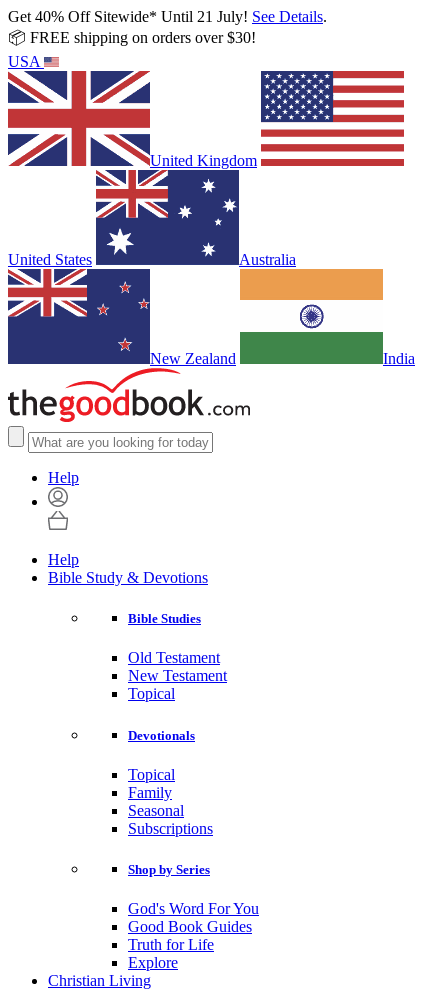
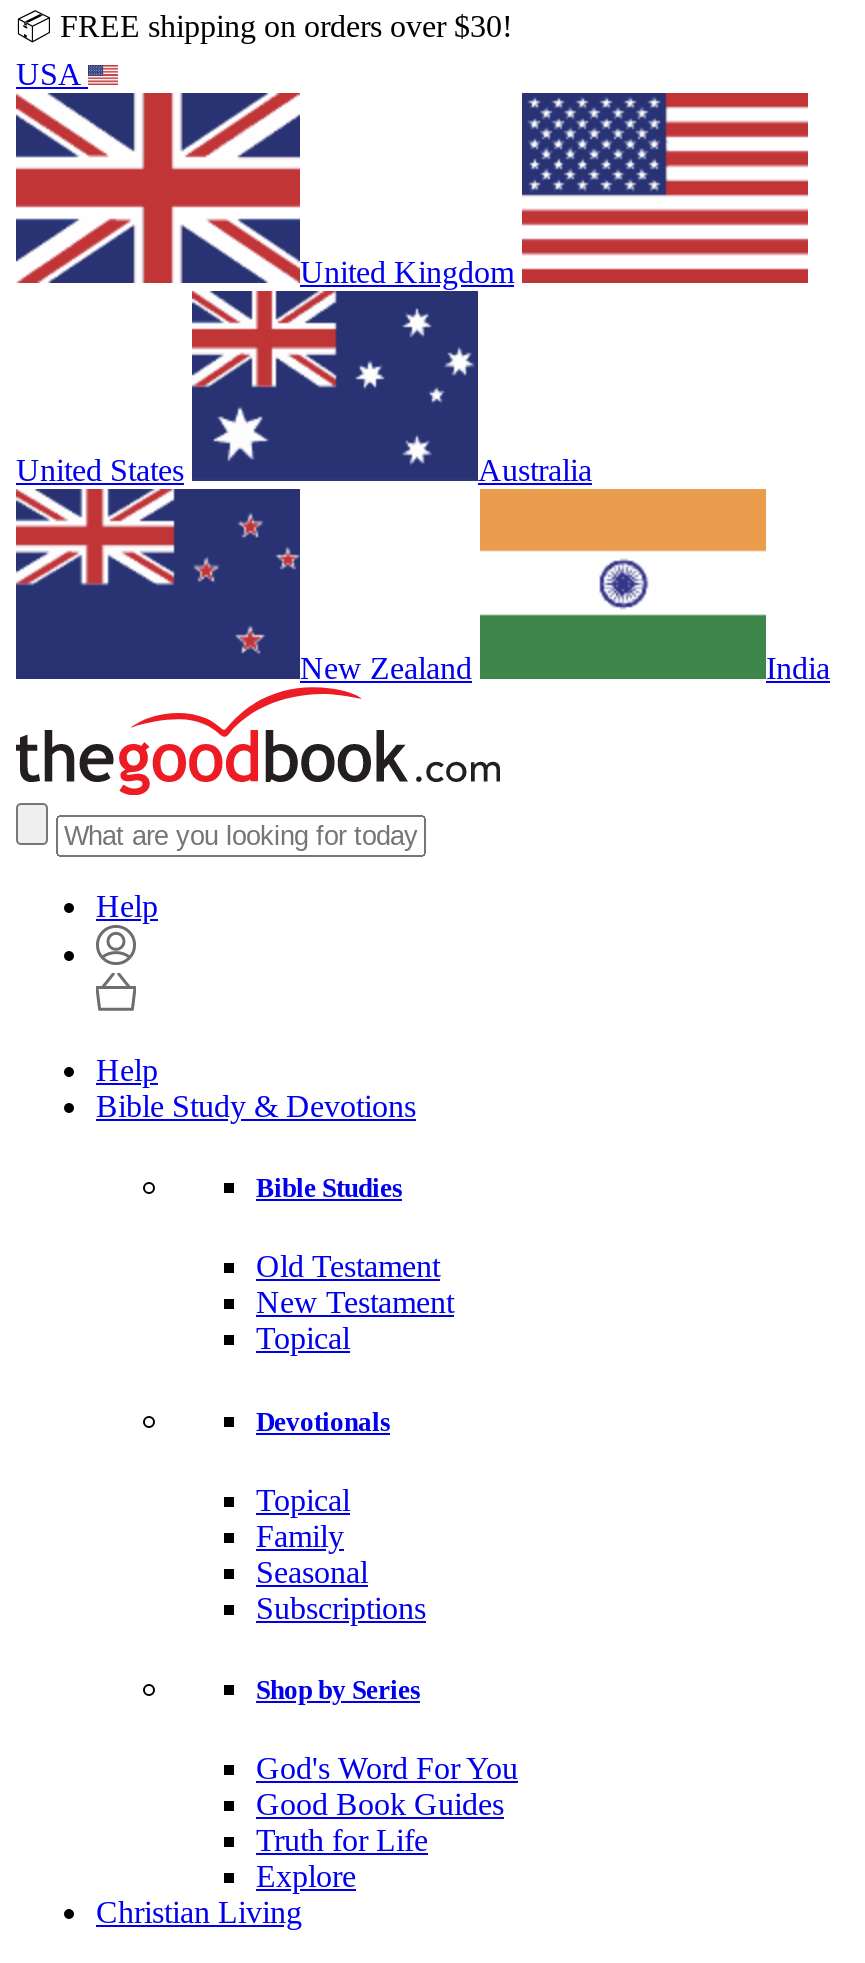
- Get 40% Off Sitewide* Until 21 July! See Details.
